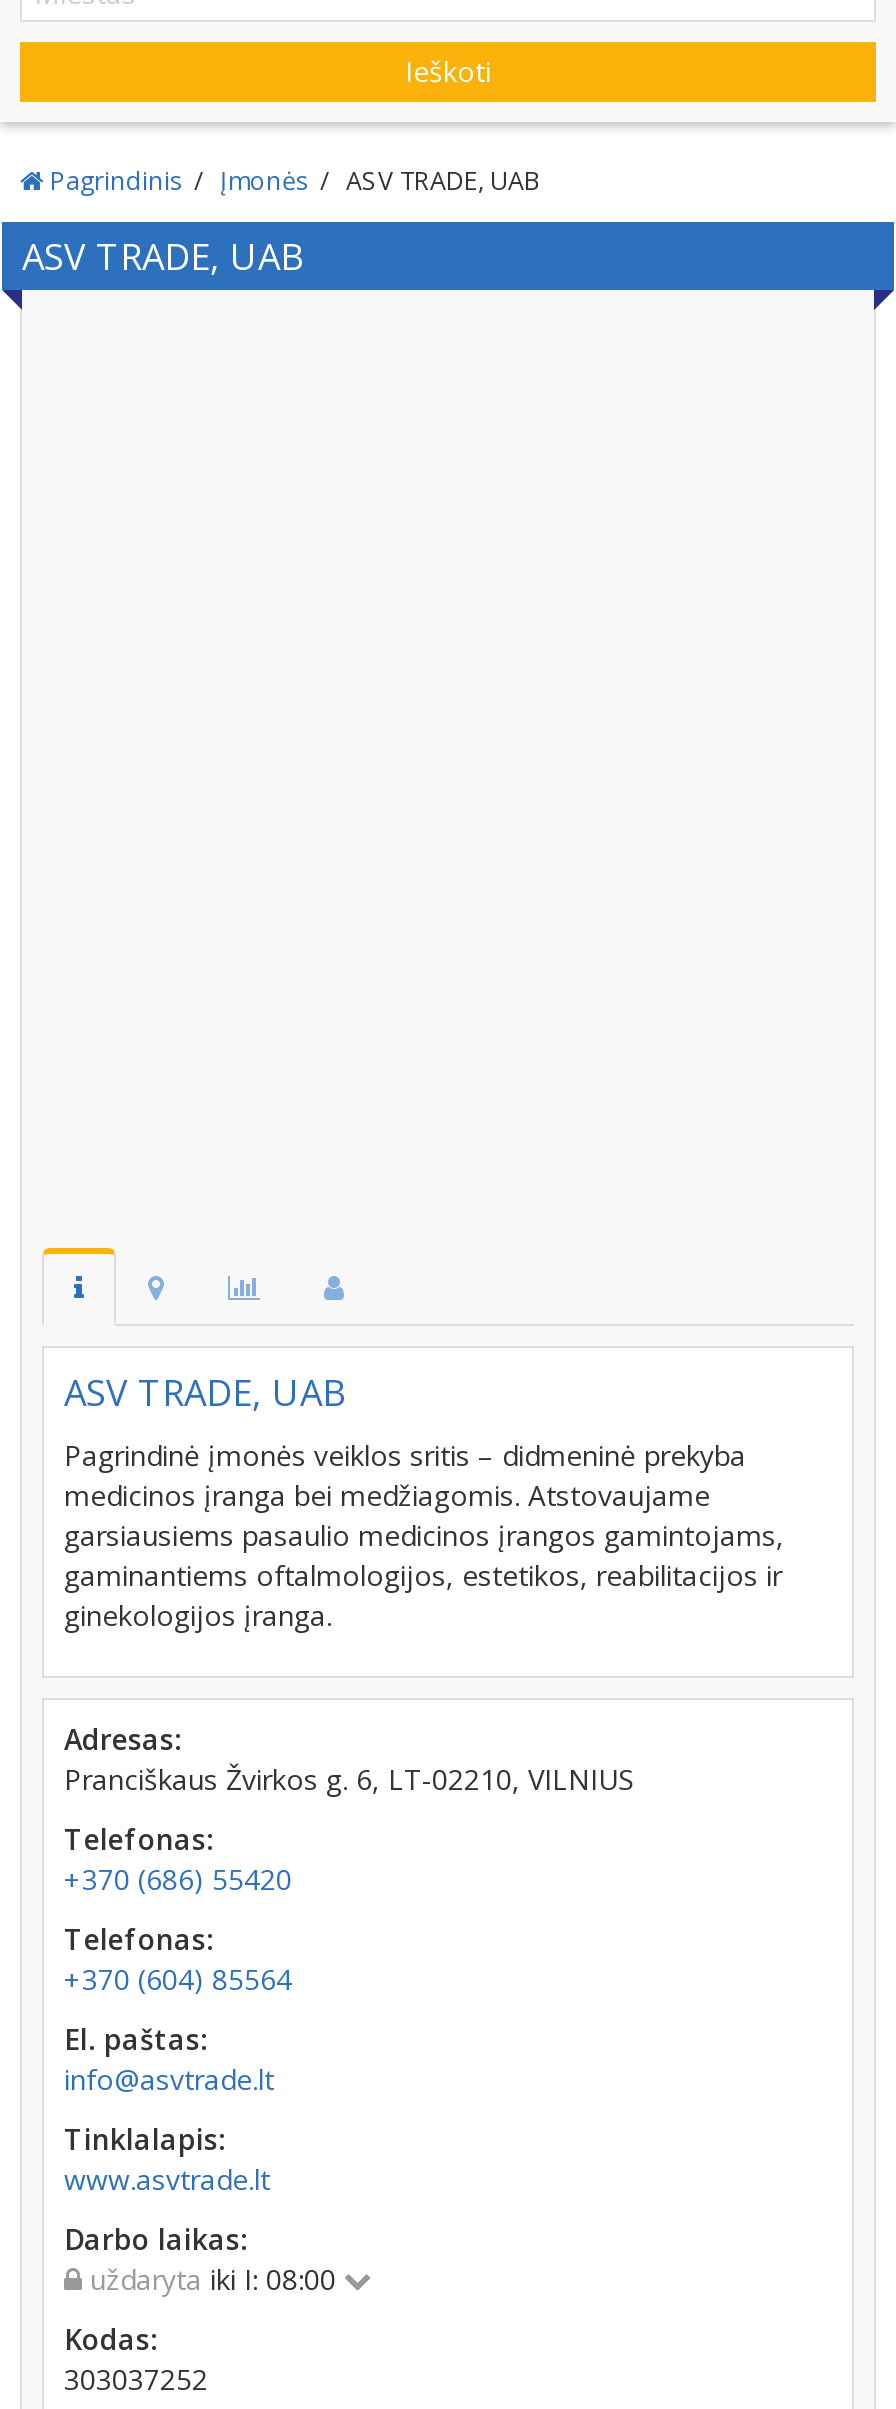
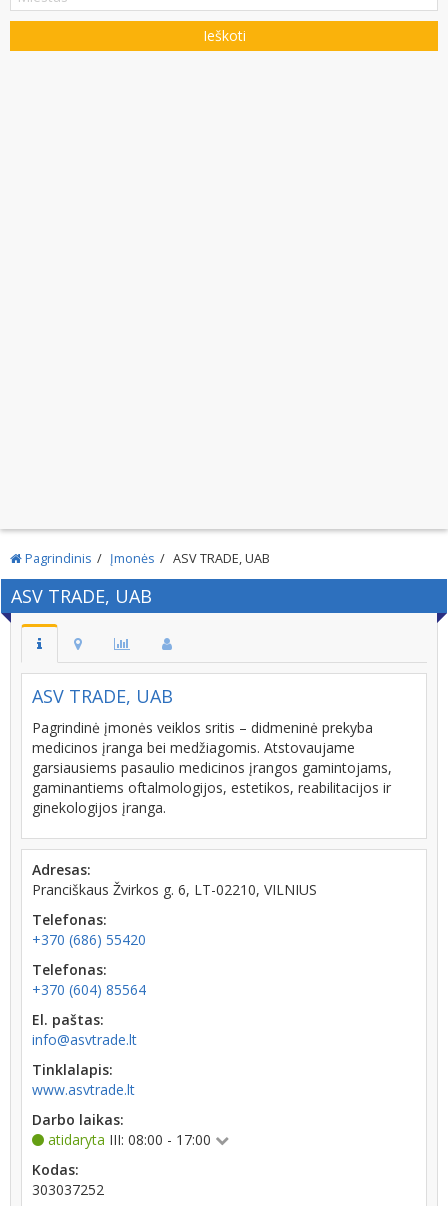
moved down: Pagrindinis | Įmonės | ASV TRADE, UAB | ASV TRADE, UAB

- uždaryta iki I: 08:00
+ atidaryta III: 08:00 - 17:00
